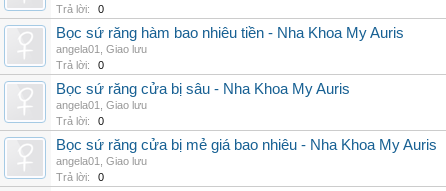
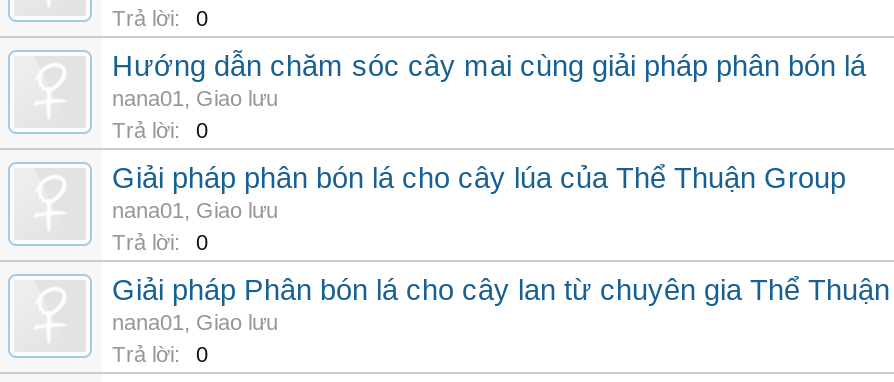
- Bọc sứ răng hàm bao nhiêu tiền - Nha Khoa My Auris
- angela01, Giao lưu
+ Hướng dẫn chăm sóc cây mai cùng giải pháp phân bón lá
+ nana01, Giao lưu

- Bọc sứ răng cửa bị sâu - Nha Khoa My Auris
- angela01, Giao lưu
+ Giải pháp phân bón lá cho cây lúa của Thể Thuận Group
+ nana01, Giao lưu

- Bọc sứ răng cửa bị mẻ giá bao nhiêu - Nha Khoa My Auris
- angela01, Giao lưu
+ Giải pháp Phân bón lá cho cây lan từ chuyên gia Thể Thuận
+ nana01, Giao lưu
